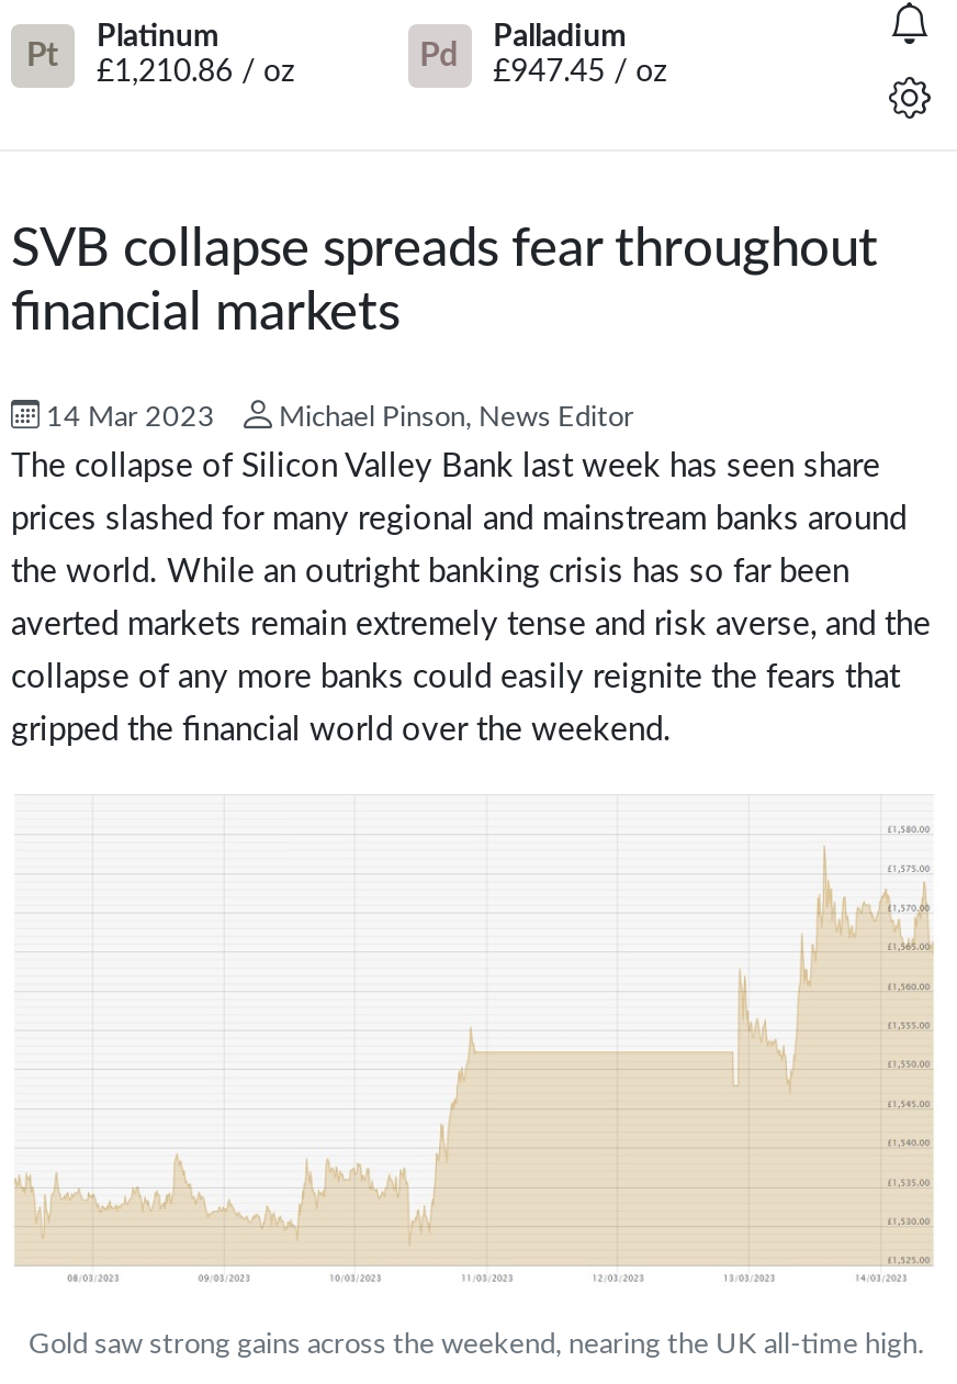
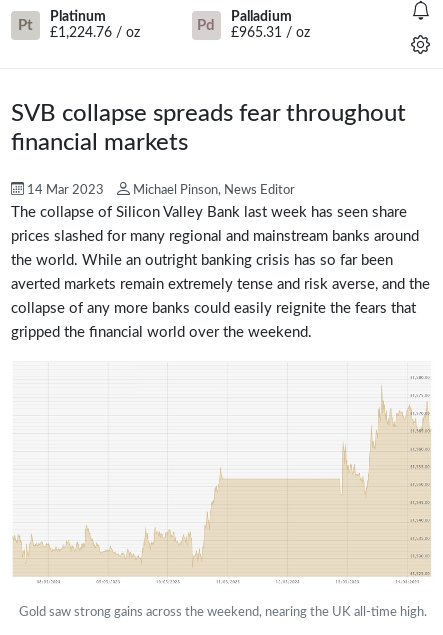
- £1,210.86 / oz
+ £1,224.76 / oz

- £947.45 / oz
+ £965.31 / oz
